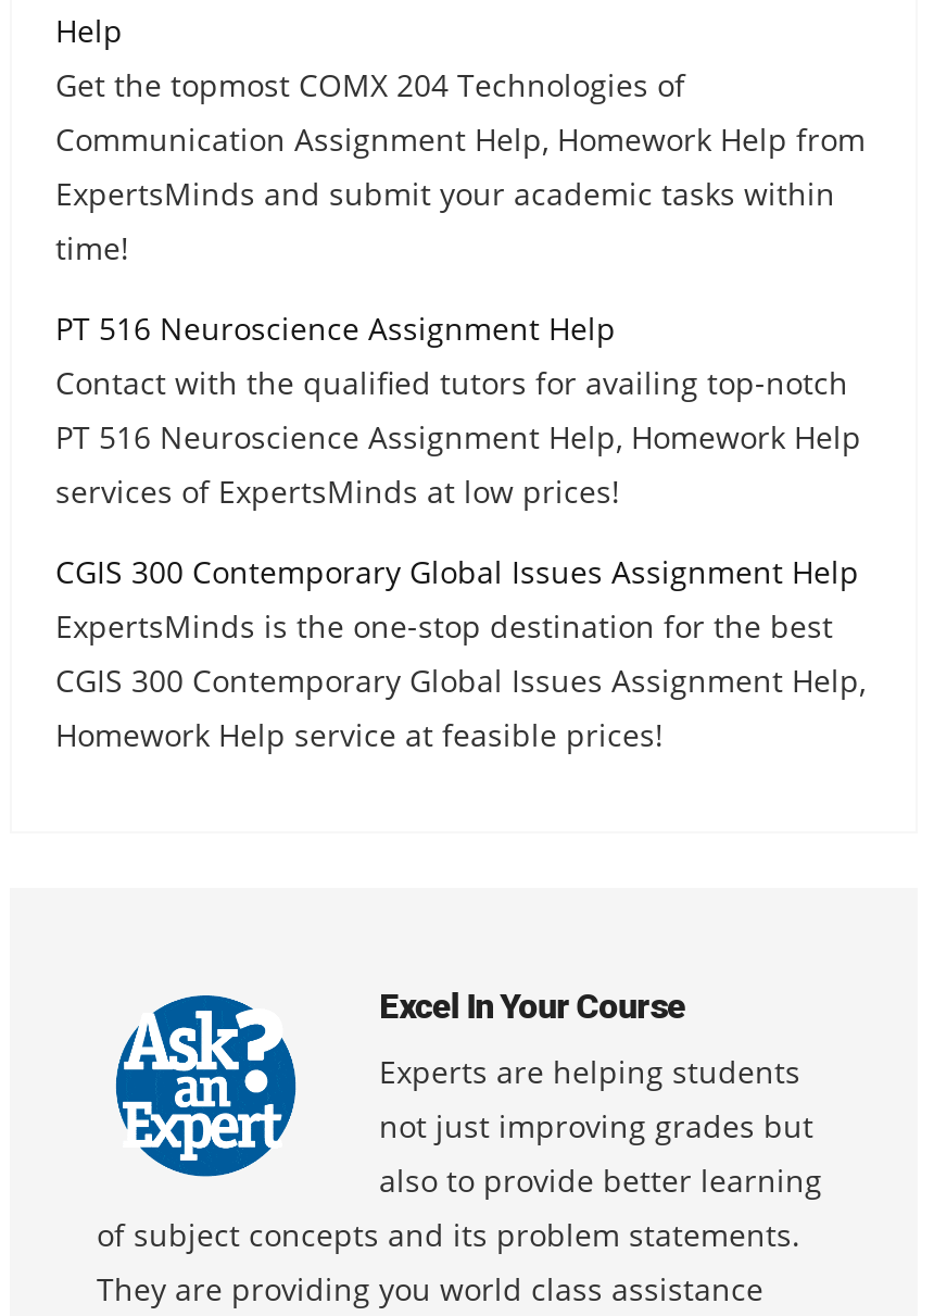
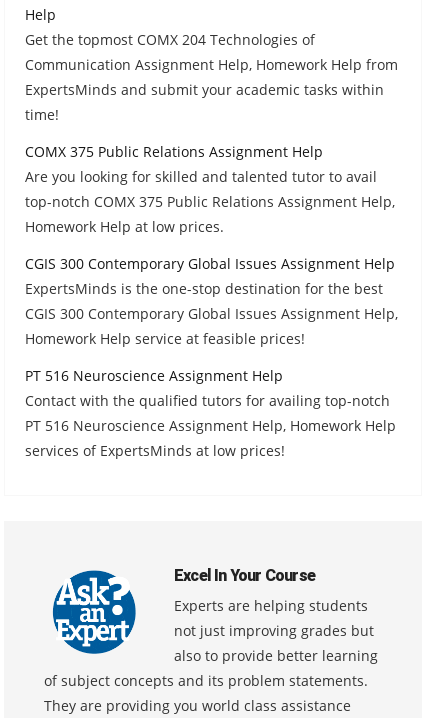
+ COMX 375 Public Relations Assignment Help
+ Are you looking for skilled and talented tutor to avail
+ top-notch COMX 375 Public Relations Assignment Help,
+ Homework Help at low prices.

moved down: PT 516 Neuroscience Assignment Help | Contact with the qualified tutors for availing top-notch | PT 516 Neuroscience Assignment Help, Homework Help | services of ExpertsMinds at low prices!
